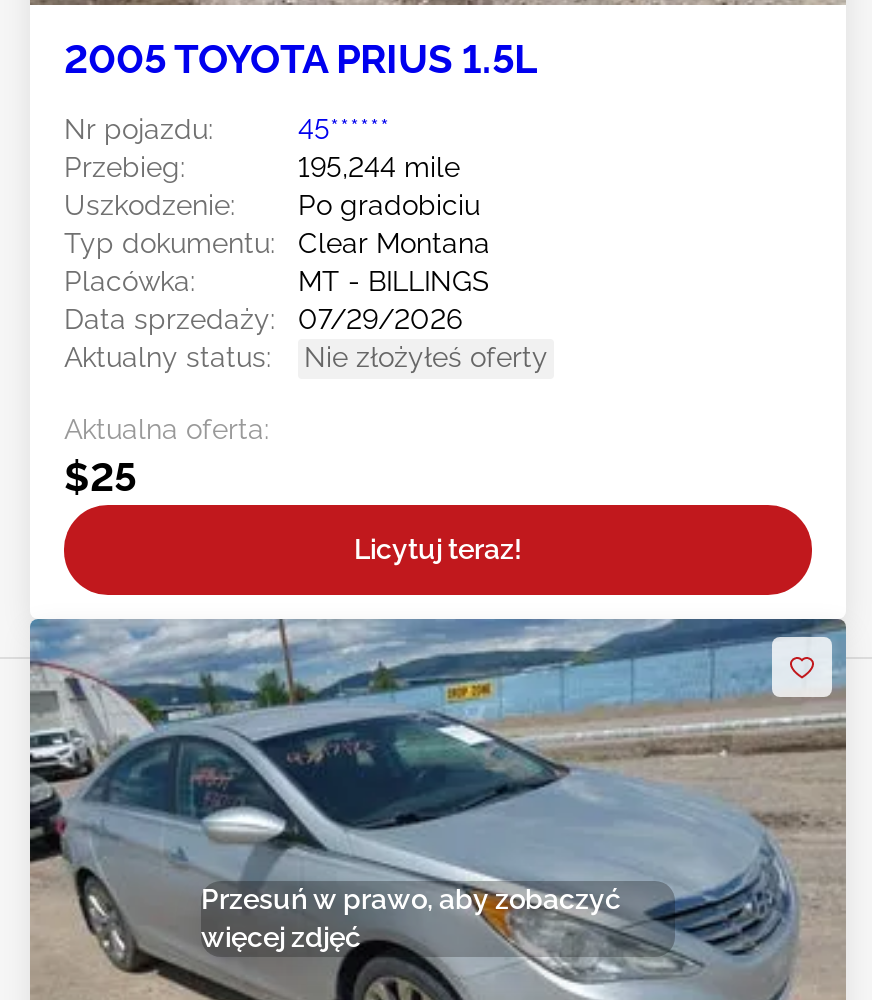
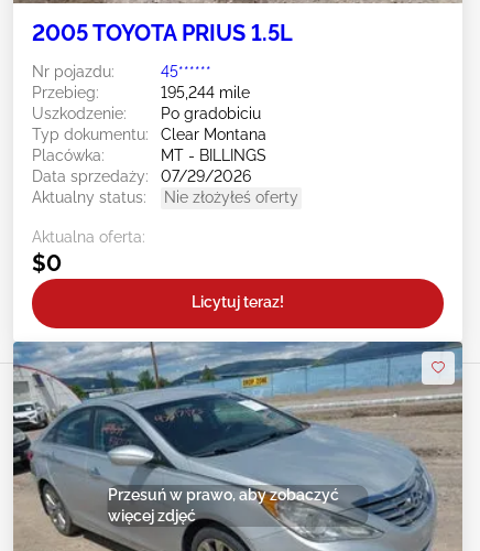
- $25
+ $0
